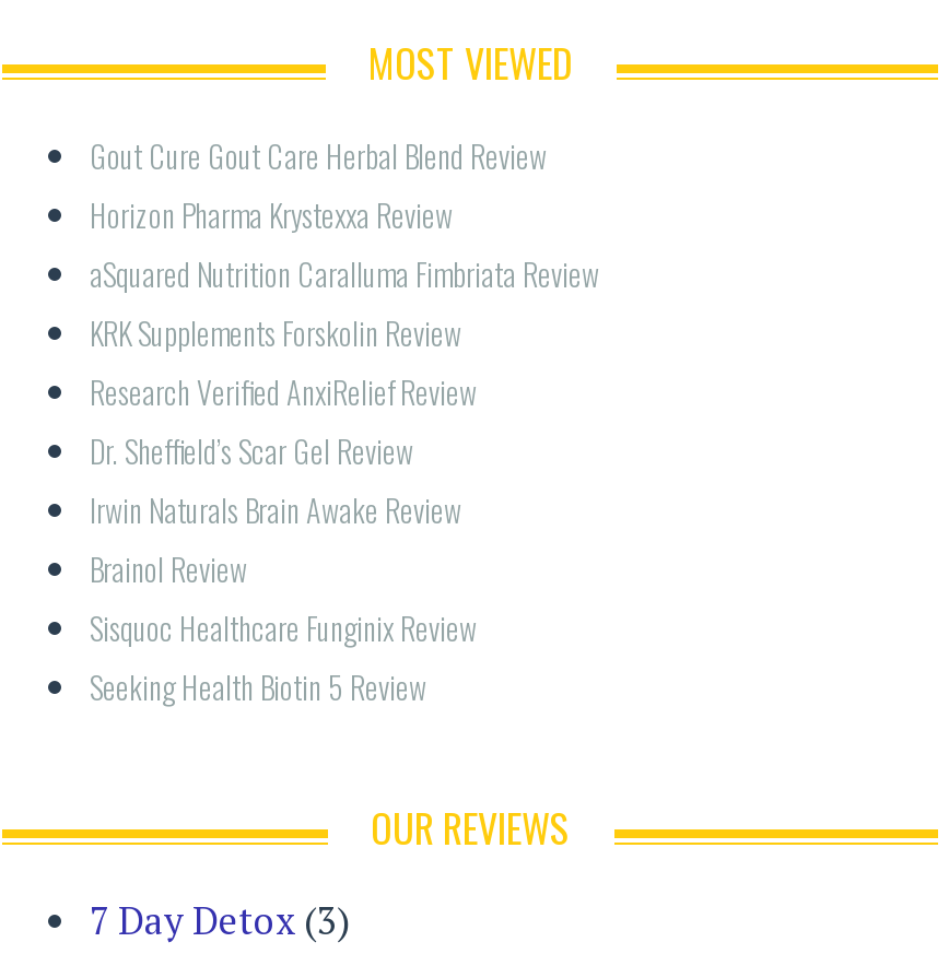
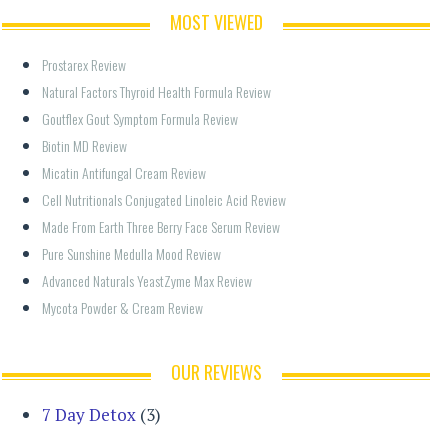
- Gout Cure Gout Care Herbal Blend Review
- Horizon Pharma Krystexxa Review
- aSquared Nutrition Caralluma Fimbriata Review
- KRK Supplements Forskolin Review
- Research Verified AnxiRelief Review
- Dr. Sheffield’s Scar Gel Review
- Irwin Naturals Brain Awake Review
- Brainol Review
- Sisquoc Healthcare Funginix Review
- Seeking Health Biotin 5 Review
+ Prostarex Review
+ Natural Factors Thyroid Health Formula Review
+ Goutflex Gout Symptom Formula Review
+ Biotin MD Review
+ Micatin Antifungal Cream Review
+ Cell Nutritionals Conjugated Linoleic Acid Review
+ Made From Earth Three Berry Face Serum Review
+ Pure Sunshine Medulla Mood Review
+ Advanced Naturals YeastZyme Max Review
+ Mycota Powder & Cream Review
